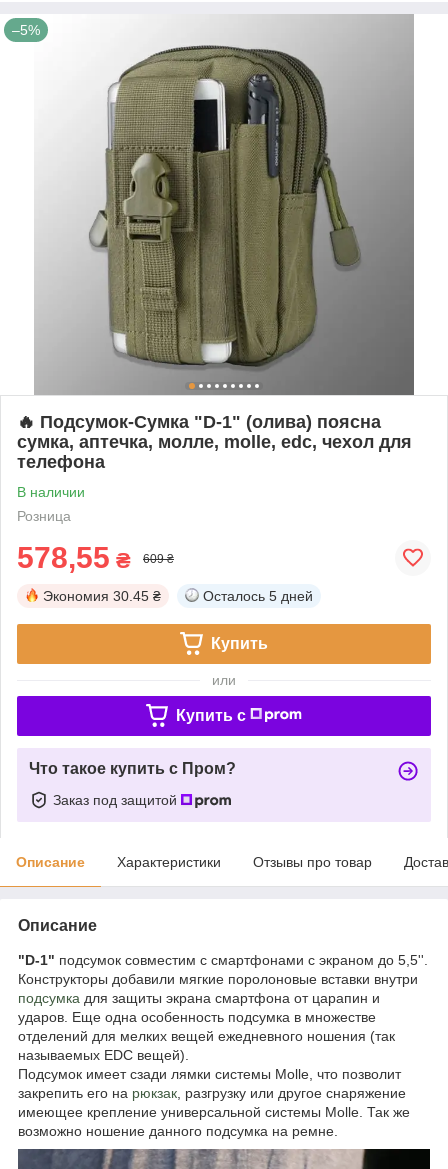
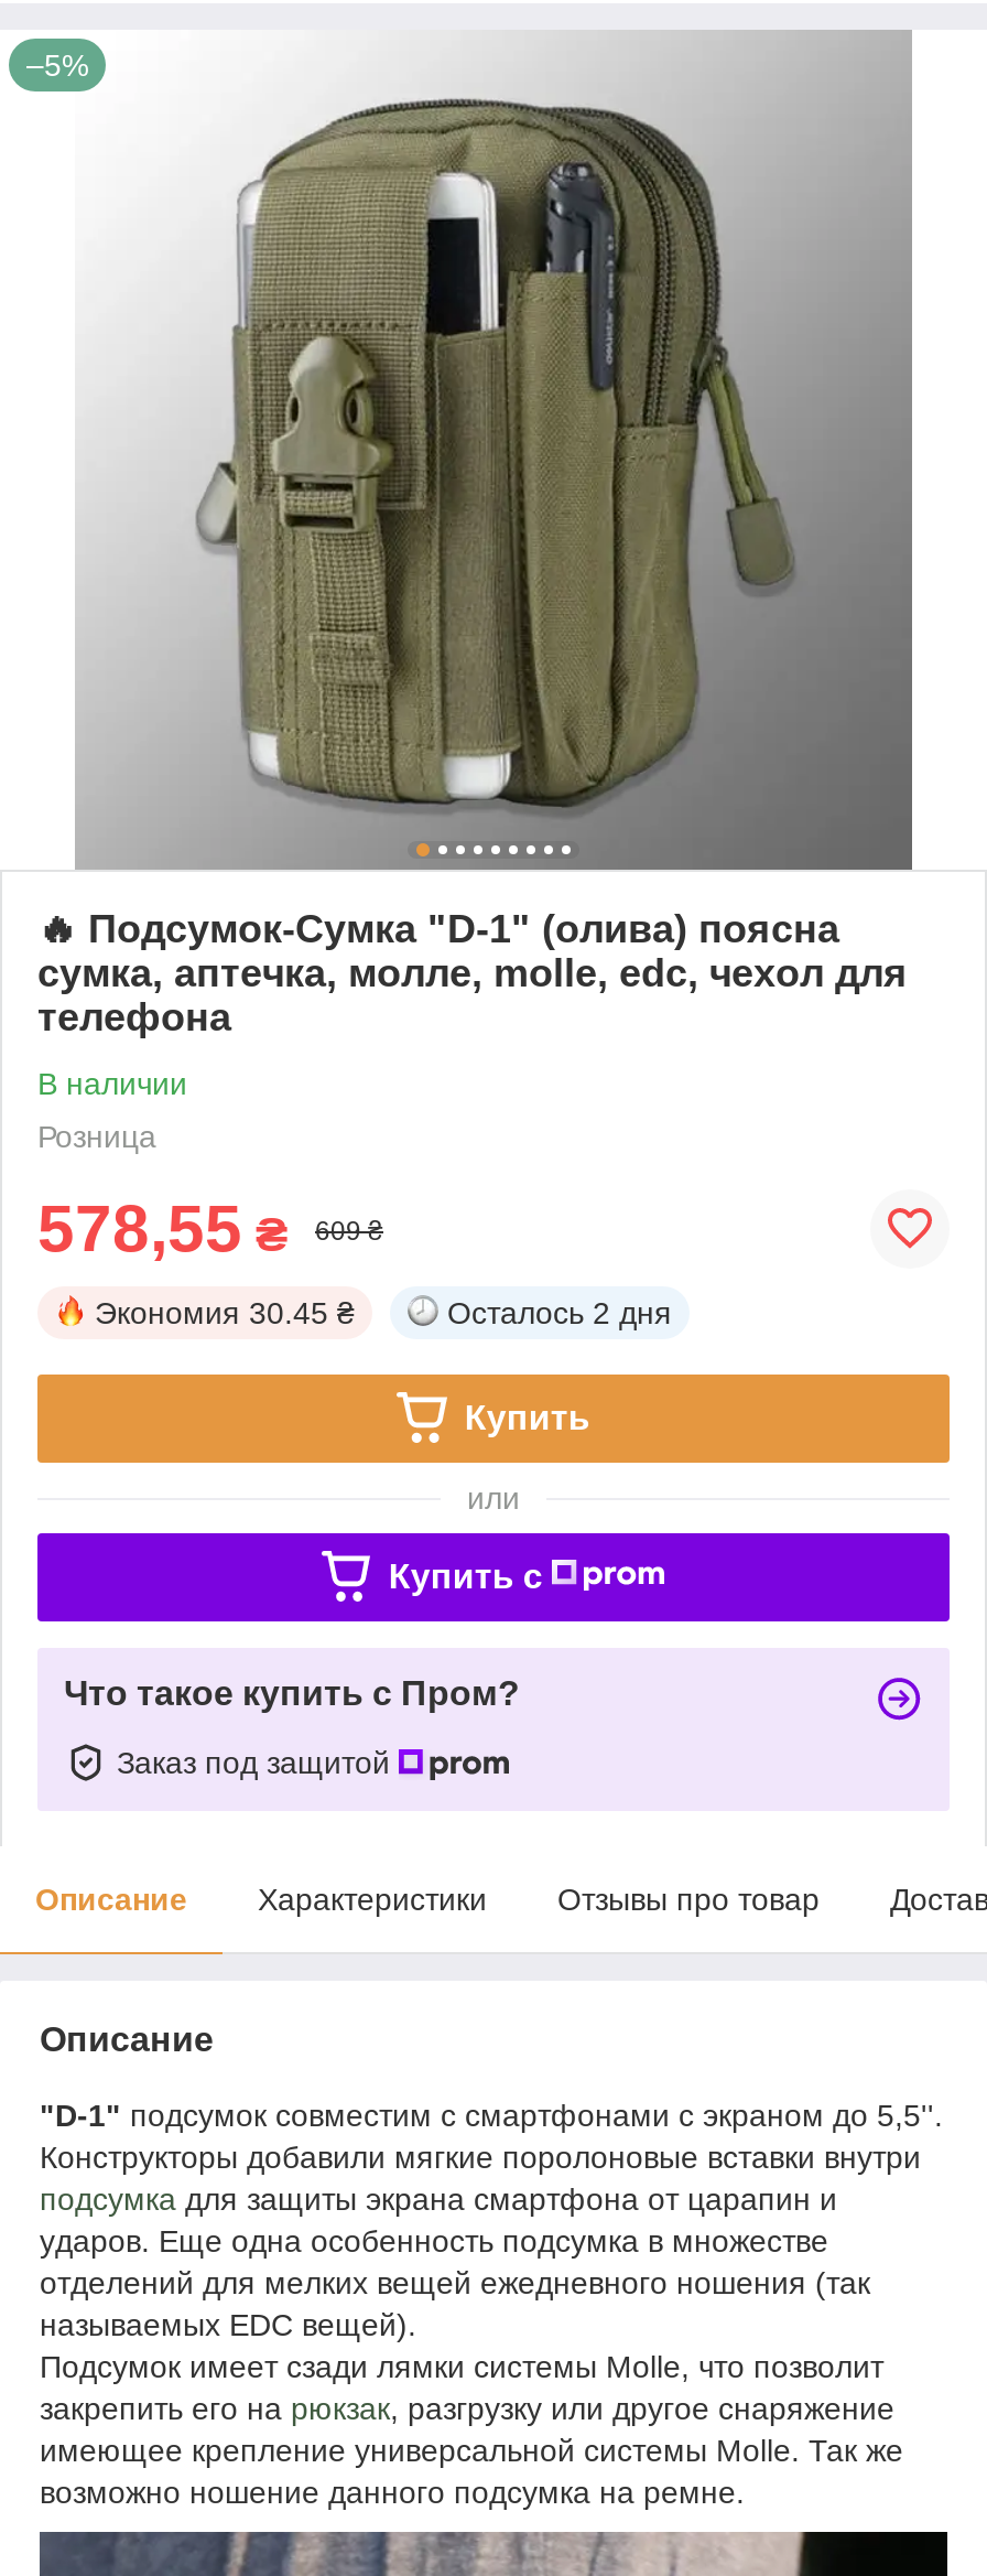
- Осталось 5 дней
+ Осталось 2 дня
